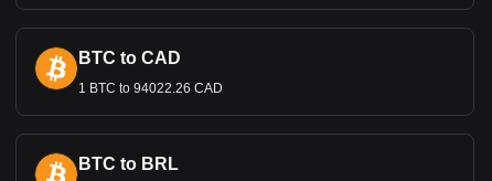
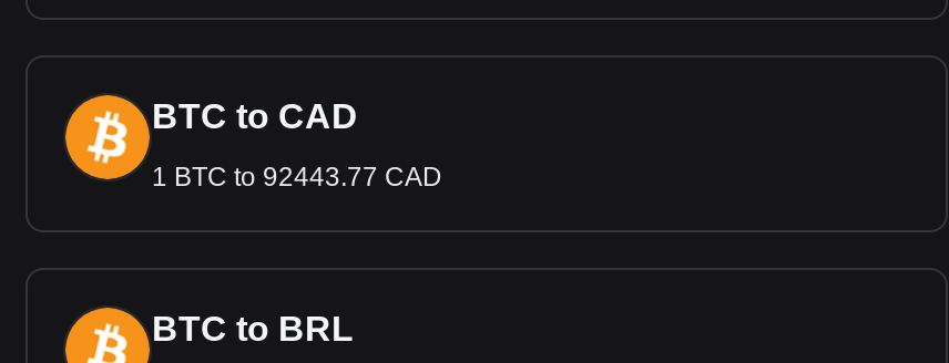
- 1 BTC to 94022.26 CAD
+ 1 BTC to 92443.77 CAD
